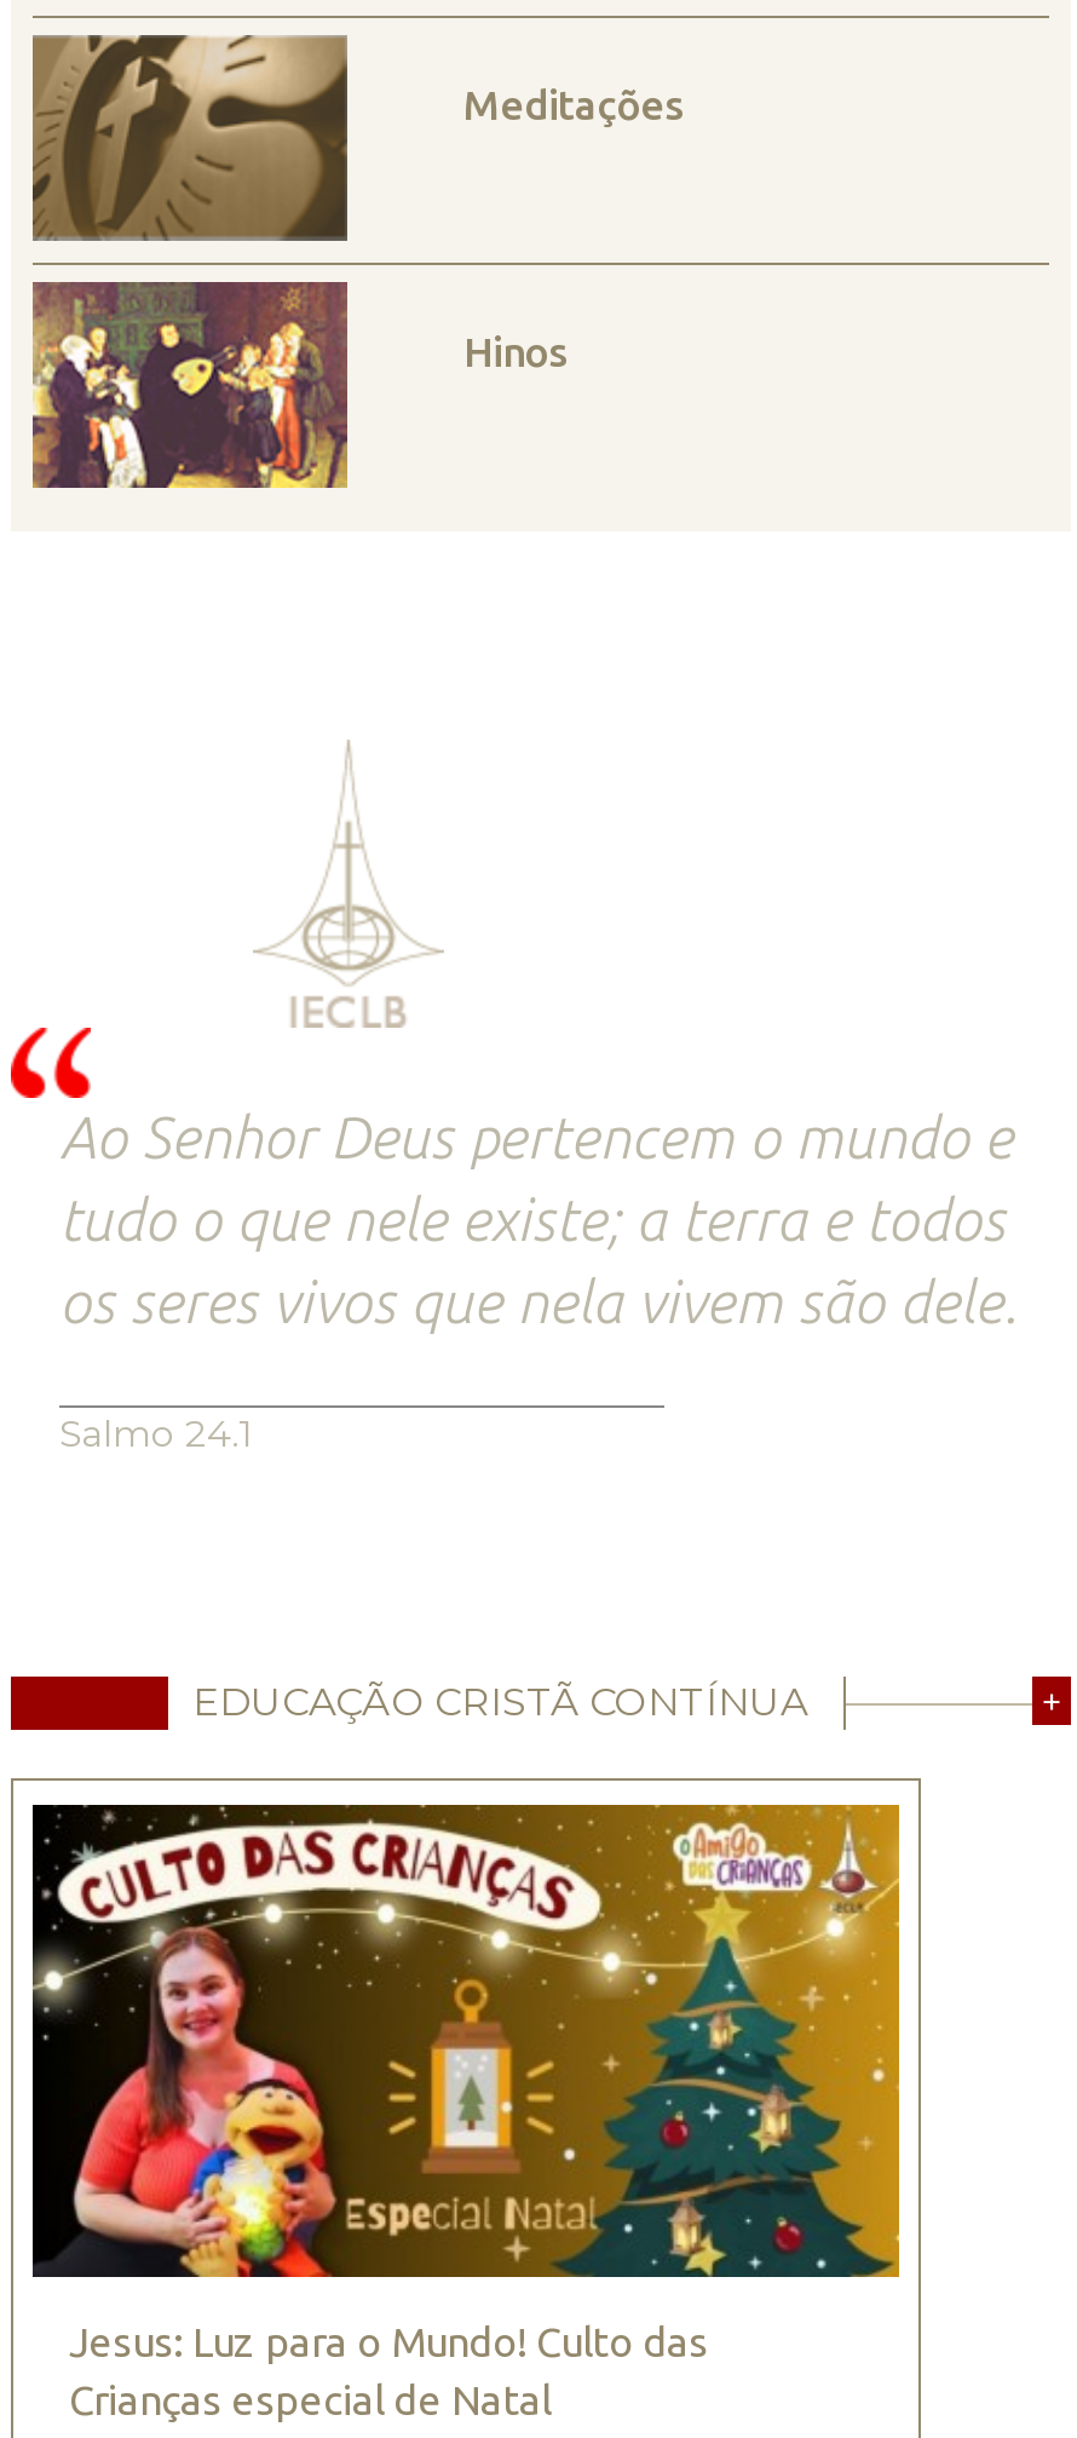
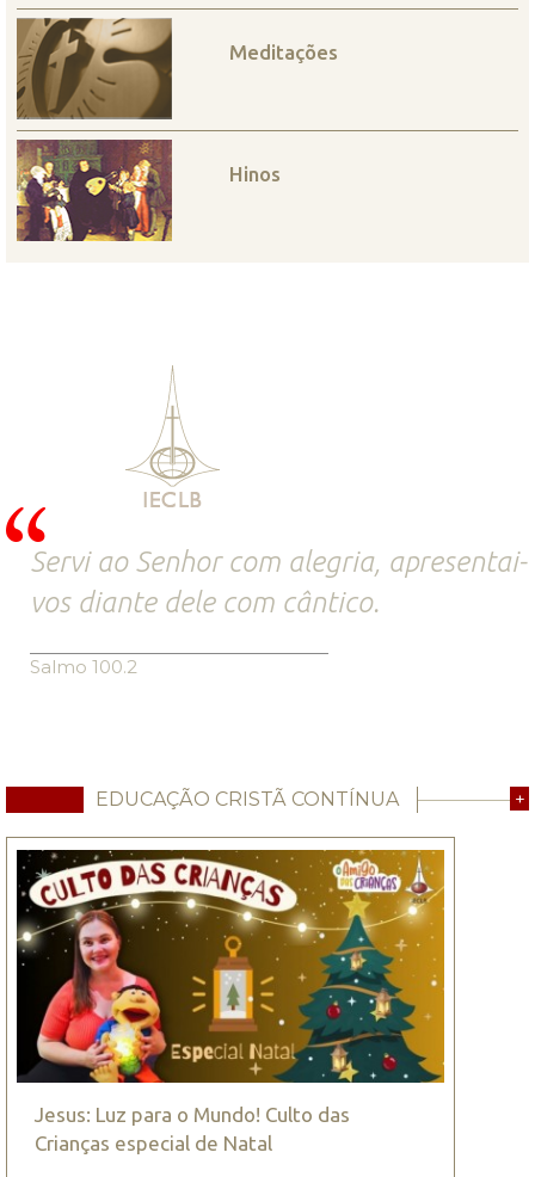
- Ao Senhor Deus pertencem o mundo e
- tudo o que nele existe; a terra e todos
- os seres vivos que nela vivem são dele.
+ Servi ao Senhor com alegria, apresentai-
+ vos diante dele com cântico.

- Salmo 24.1
+ Salmo 100.2
